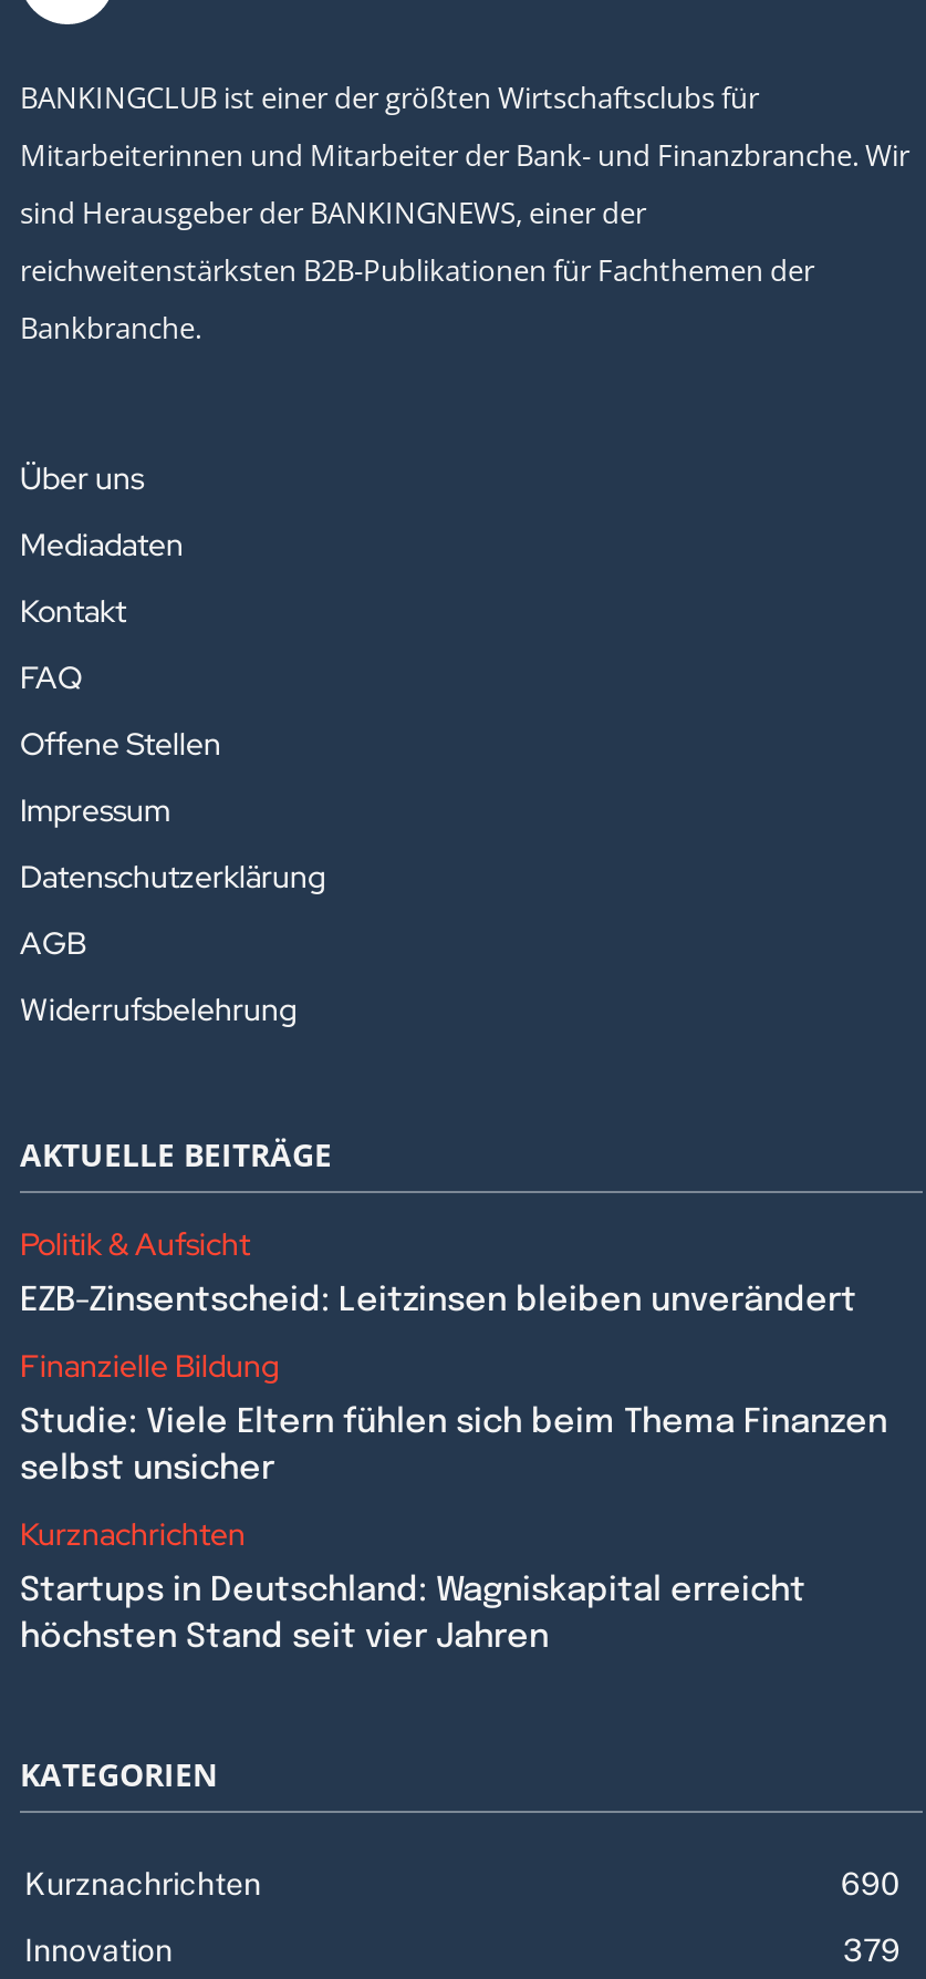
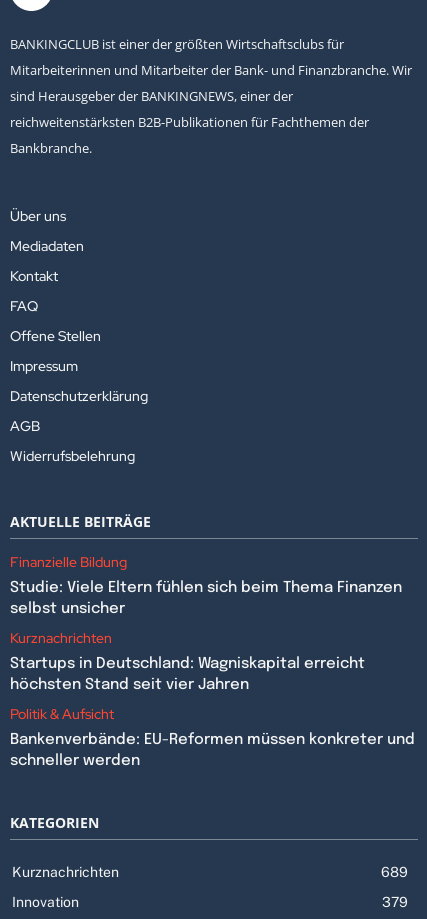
moved down: Politik & Aufsicht

- EZB-Zinsentscheid: Leitzinsen bleiben unverändert

moved up: Finanzielle Bildung | Studie: Viele Eltern fühlen sich beim Thema Finanzen | selbst unsicher | Kurznachrichten | Startups in Deutschland: Wagniskapital erreicht | höchsten Stand seit vier Jahren

+ Bankenverbände: EU-Reformen müssen konkreter und
+ schneller werden

- 690
+ 689
